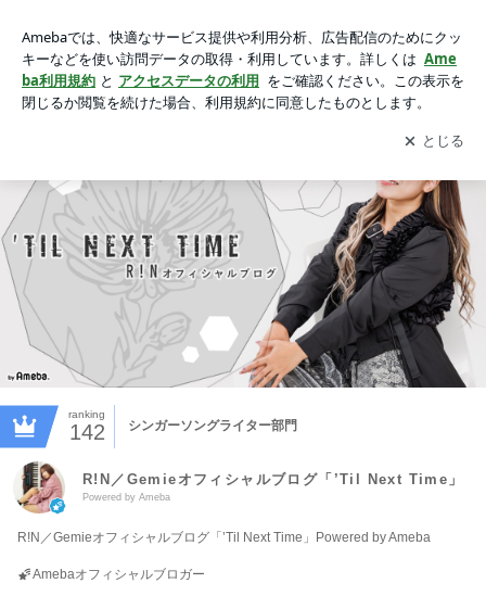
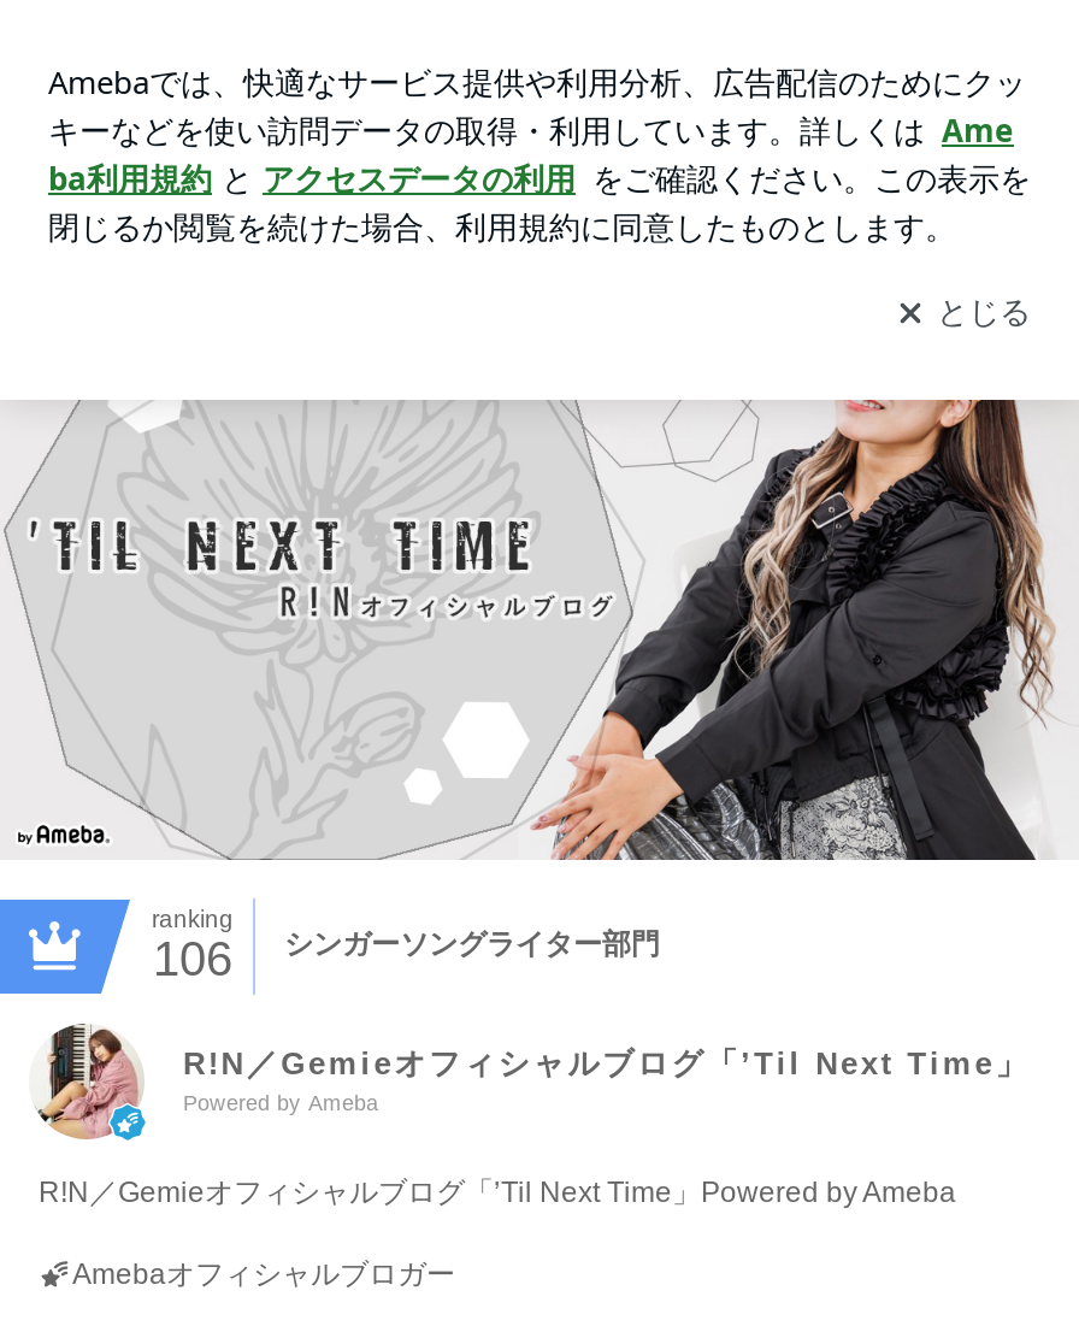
- 142 シンガーソングライター部門
+ 106 シンガーソングライター部門
